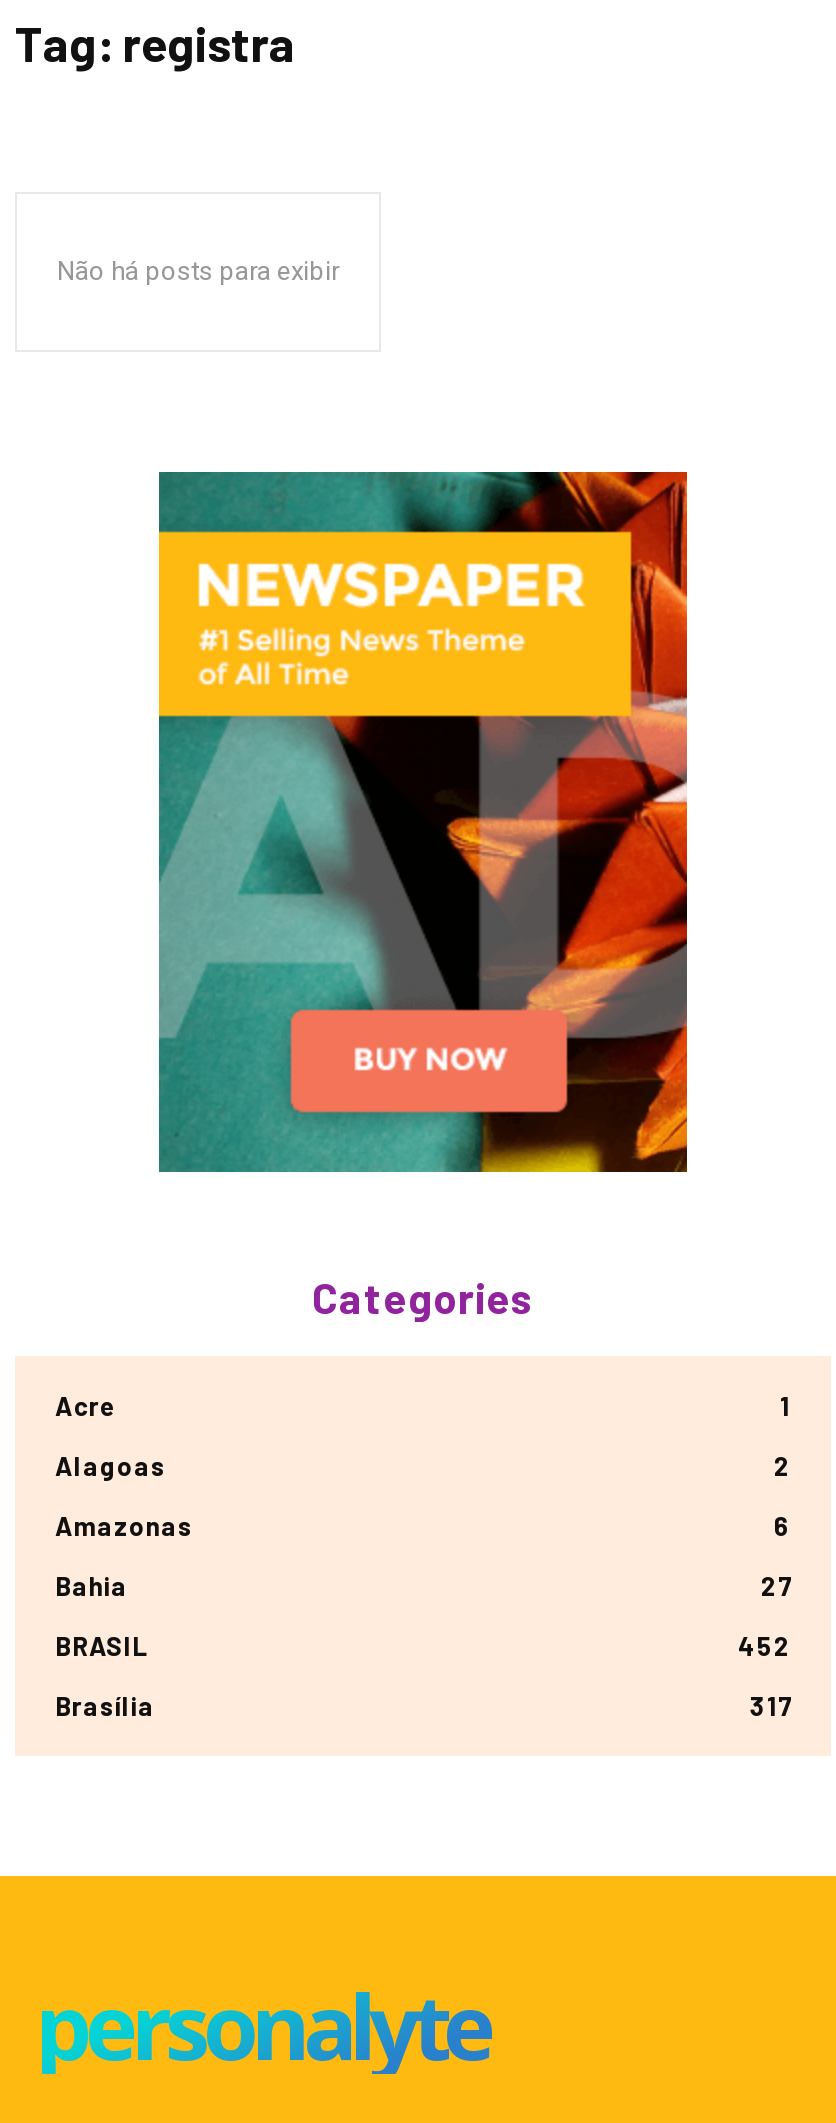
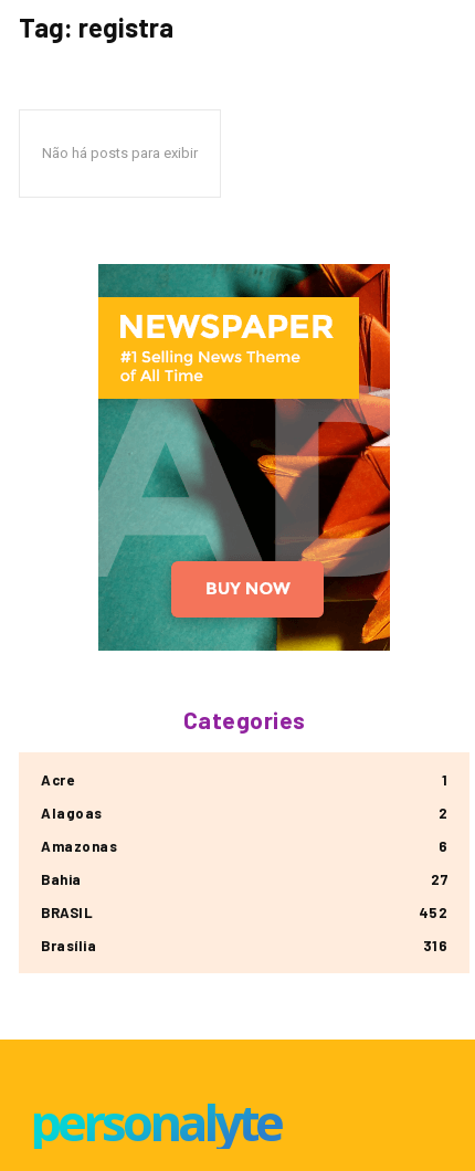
- 317
+ 316
